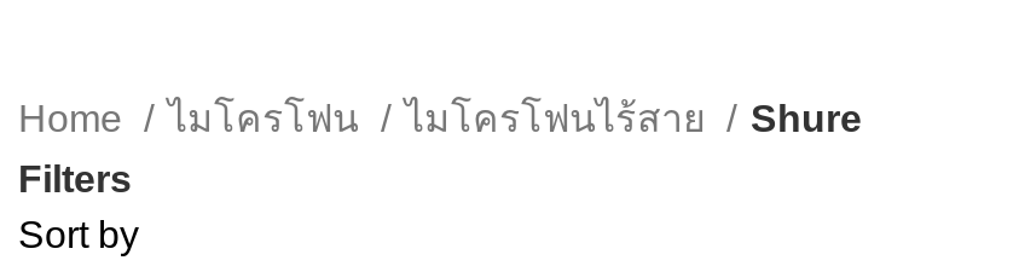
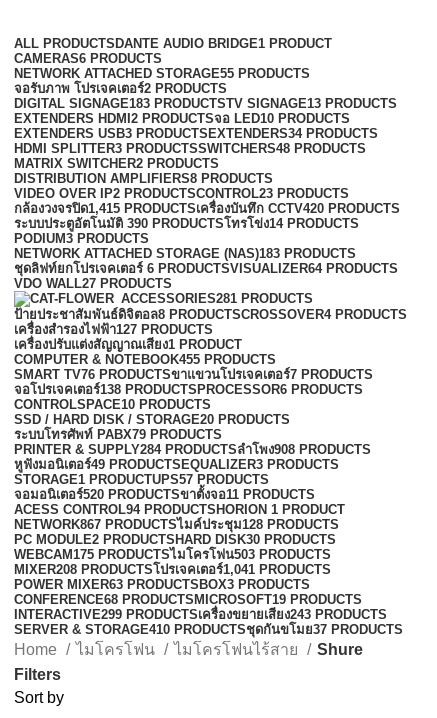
+ ALL PRODUCTSDANTE AUDIO BRIDGE1 PRODUCT
+ CAMERAS6 PRODUCTS
+ NETWORK ATTACHED STORAGE55 PRODUCTS
+ จอรับภาพ โปรเจคเตอร์2 PRODUCTS
+ DIGITAL SIGNAGE183 PRODUCTSTV SIGNAGE13 PRODUCTS
+ EXTENDERS HDMI2 PRODUCTSจอ LED10 PRODUCTS
+ EXTENDERS USB3 PRODUCTSEXTENDERS34 PRODUCTS
+ HDMI SPLITTER3 PRODUCTSSWITCHERS48 PRODUCTS
+ MATRIX SWITCHER2 PRODUCTS
+ DISTRIBUTION AMPLIFIERS8 PRODUCTS
+ VIDEO OVER IP2 PRODUCTSCONTROL23 PRODUCTS
+ กล้องวงจรปิด1,415 PRODUCTSเครื่องบันทึก CCTV420 PRODUCTS
+ ระบบประตูอัตโนมัติ390 PRODUCTSโทรโข่ง14 PRODUCTS
+ PODIUM3 PRODUCTS
+ NETWORK ATTACHED STORAGE (NAS)183 PRODUCTS
+ ชุดลิฟท์ยกโปรเจคเตอร์6 PRODUCTSVISUALIZER64 PRODUCTS
+ VDO WALL27 PRODUCTS
+ ACCESSORIES281 PRODUCTS
+ ป้ายประชาสัมพันธ์ดิจิตอล8 PRODUCTSCROSSOVER4 PRODUCTS
+ เครื่องสำรองไฟฟ้า127 PRODUCTS
+ เครื่องปรับแต่งสัญญาณเสียง1 PRODUCT
+ COMPUTER & NOTEBOOK455 PRODUCTS
+ SMART TV76 PRODUCTSขาแขวนโปรเจคเตอร์7 PRODUCTS
+ จอโปรเจคเตอร์138 PRODUCTSPROCESSOR6 PRODUCTS
+ CONTROLSPACE10 PRODUCTS
+ SSD / HARD DISK / STORAGE20 PRODUCTS
+ ระบบโทรศัพท์ PABX79 PRODUCTS
+ PRINTER & SUPPLY284 PRODUCTSลำโพง908 PRODUCTS
+ หูฟังมอนิเตอร์49 PRODUCTSEQUALIZER3 PRODUCTS
+ STORAGE1 PRODUCTUPS57 PRODUCTS
+ จอมอนิเตอร์520 PRODUCTSขาตั้งจอ11 PRODUCTS
+ ACESS CONTROL94 PRODUCTSHORION 1 PRODUCT
+ NETWORK867 PRODUCTSไมค์ประชุม128 PRODUCTS
+ PC MODULE2 PRODUCTSHARD DISK30 PRODUCTS
+ WEBCAM175 PRODUCTSไมโครโฟน503 PRODUCTS
+ MIXER208 PRODUCTSโปรเจคเตอร์1,041 PRODUCTS
+ POWER MIXER63 PRODUCTSBOX3 PRODUCTS
+ CONFERENCE68 PRODUCTSMICROSOFT19 PRODUCTS
+ INTERACTIVE299 PRODUCTSเครื่องขยายเสียง243 PRODUCTS
+ SERVER & STORAGE410 PRODUCTSชุดกันขโมย37 PRODUCTS
